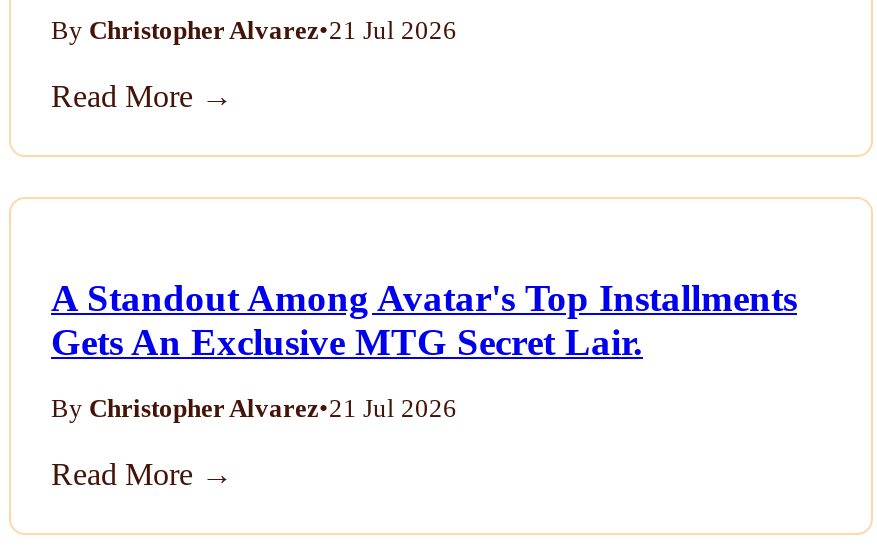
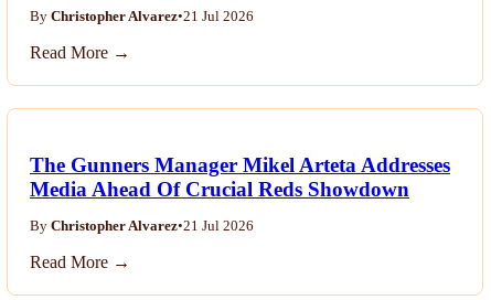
- A Standout Among Avatar's Top Installments
- Gets An Exclusive MTG Secret Lair.
+ The Gunners Manager Mikel Arteta Addresses
+ Media Ahead Of Crucial Reds Showdown
